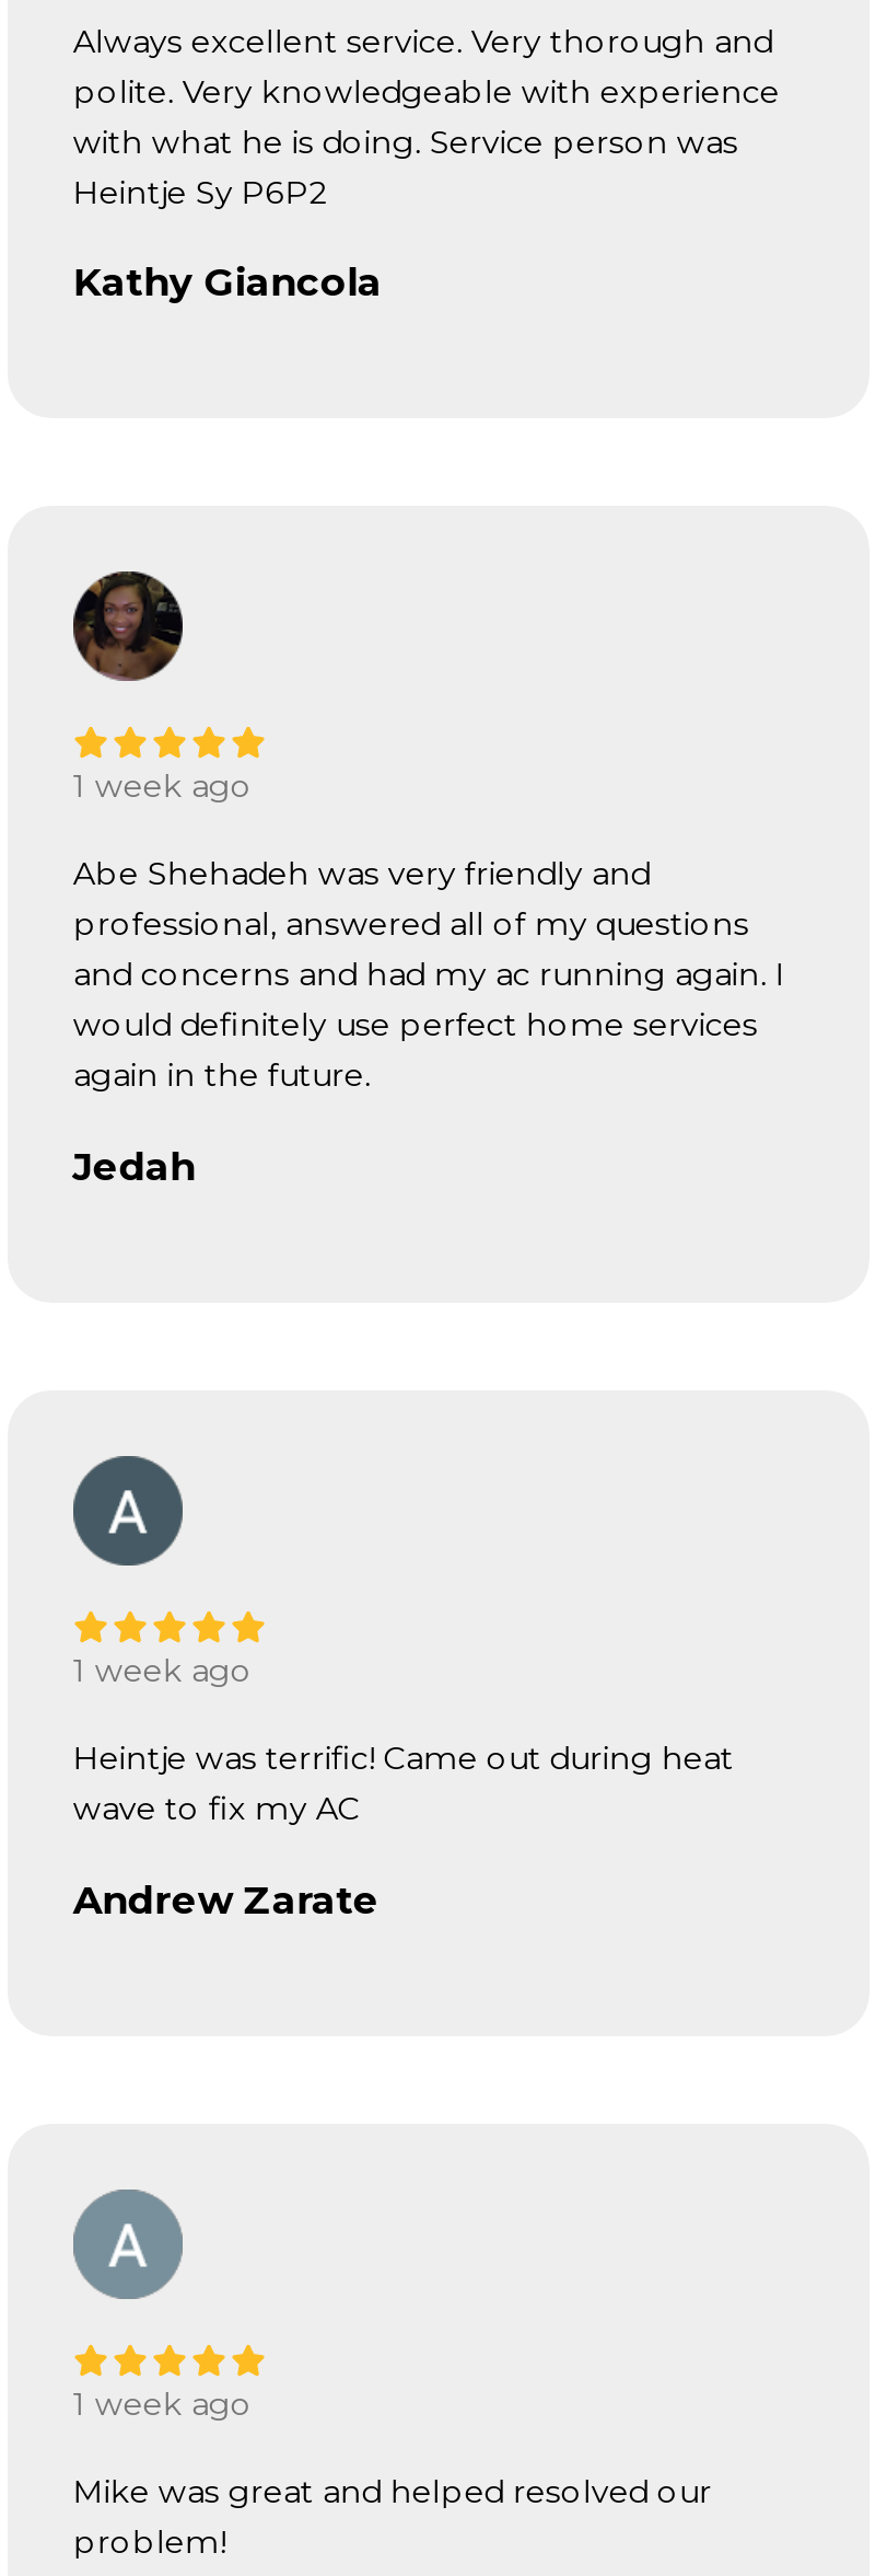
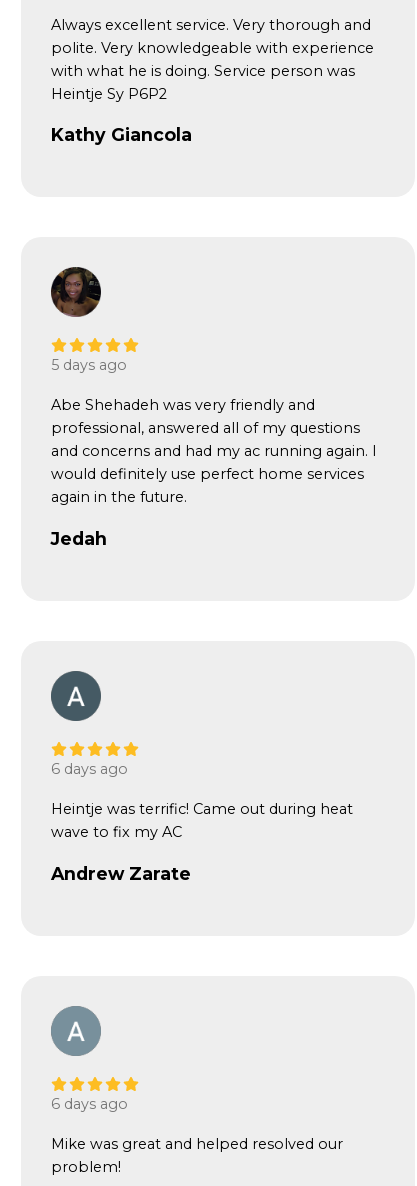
- 1 week ago
+ 5 days ago

- 1 week ago
+ 6 days ago

- 1 week ago
+ 6 days ago
